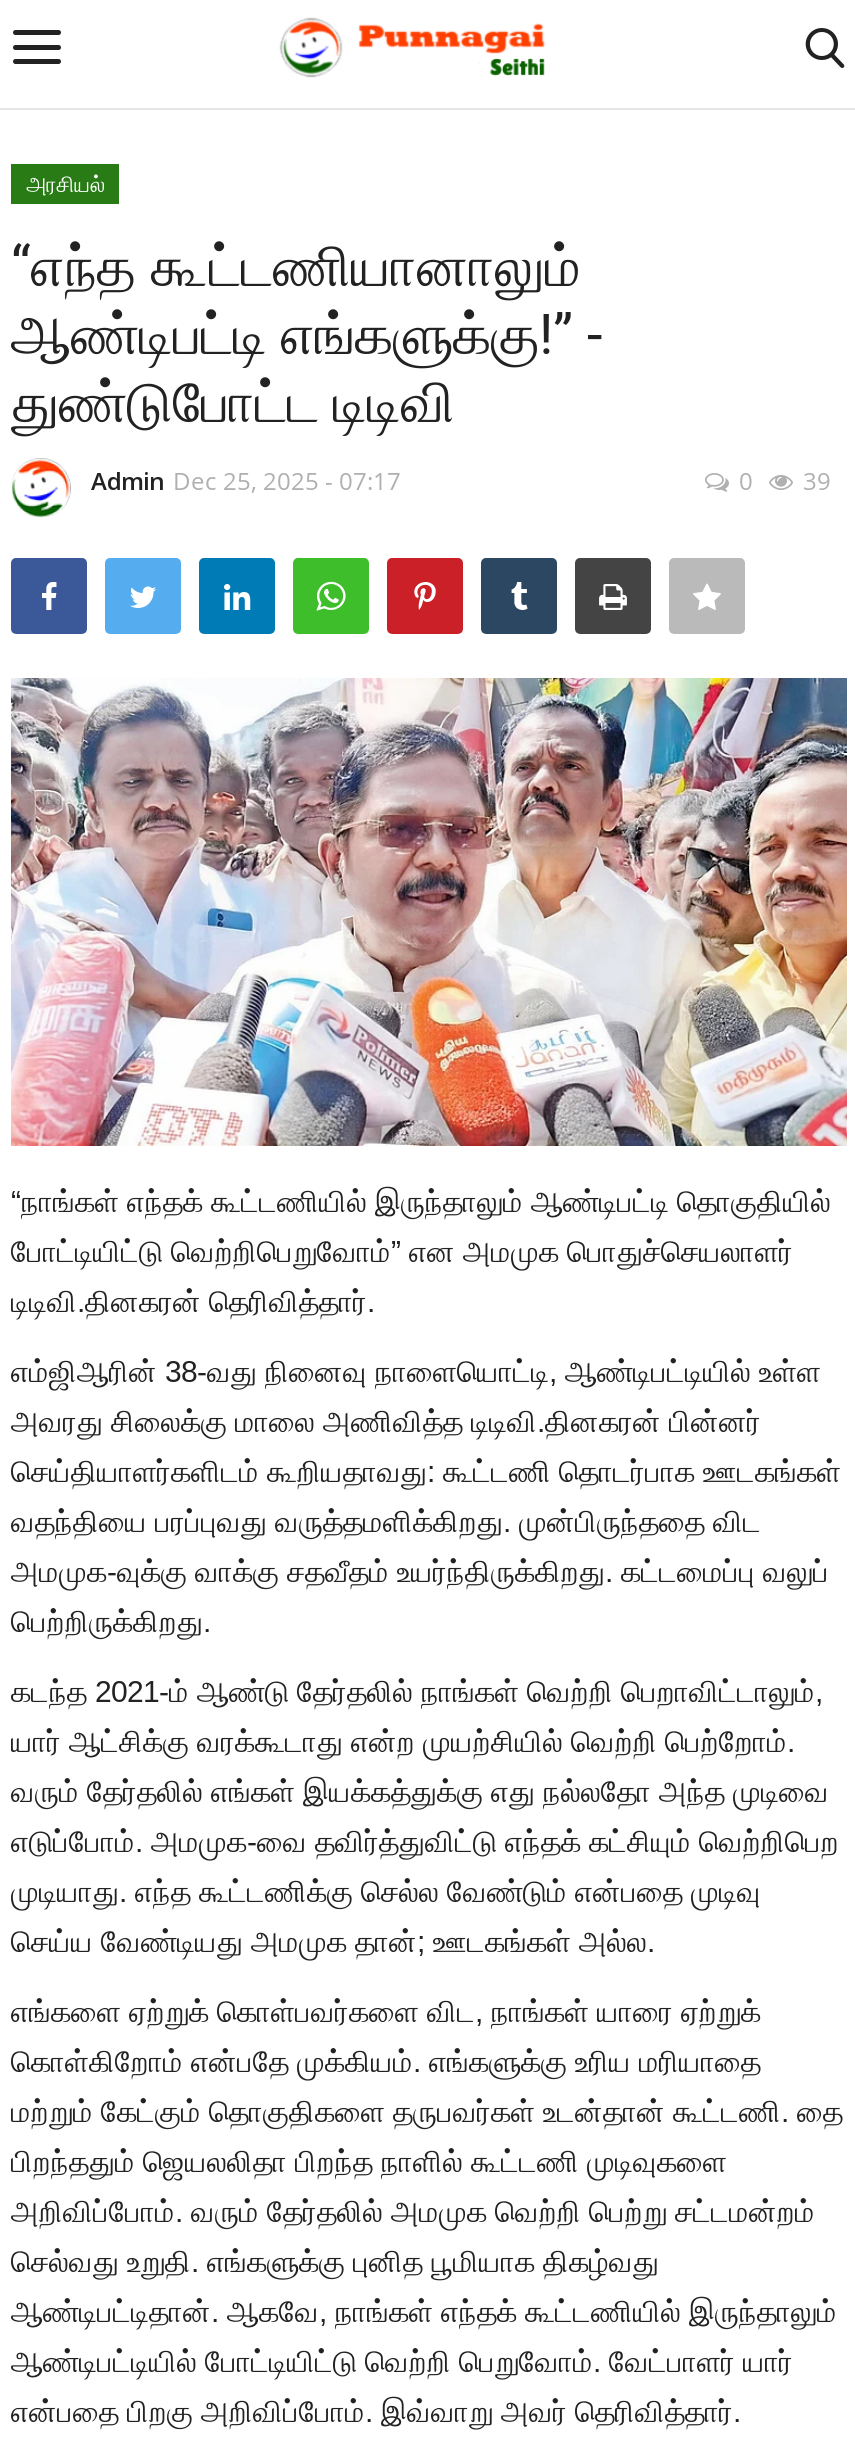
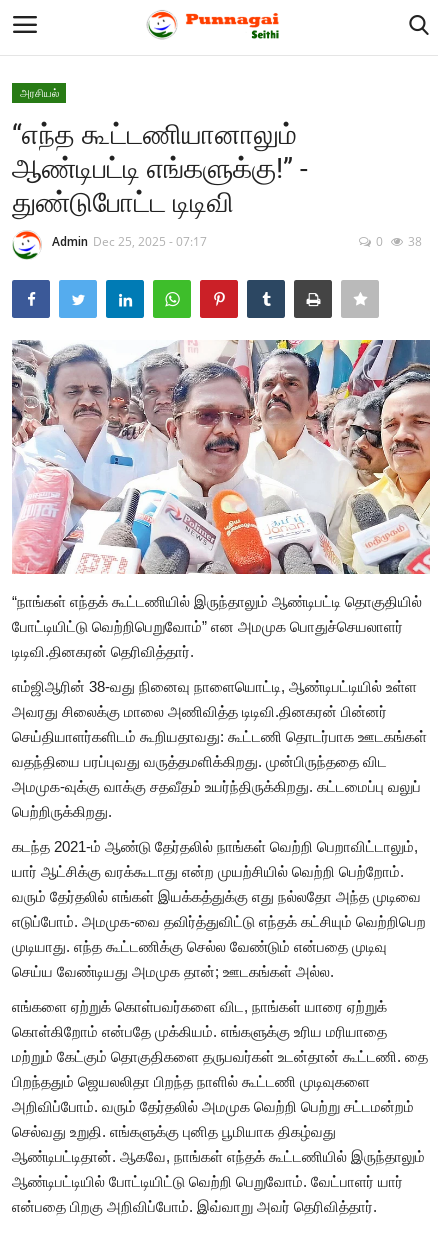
- 0 39
+ 0 38
